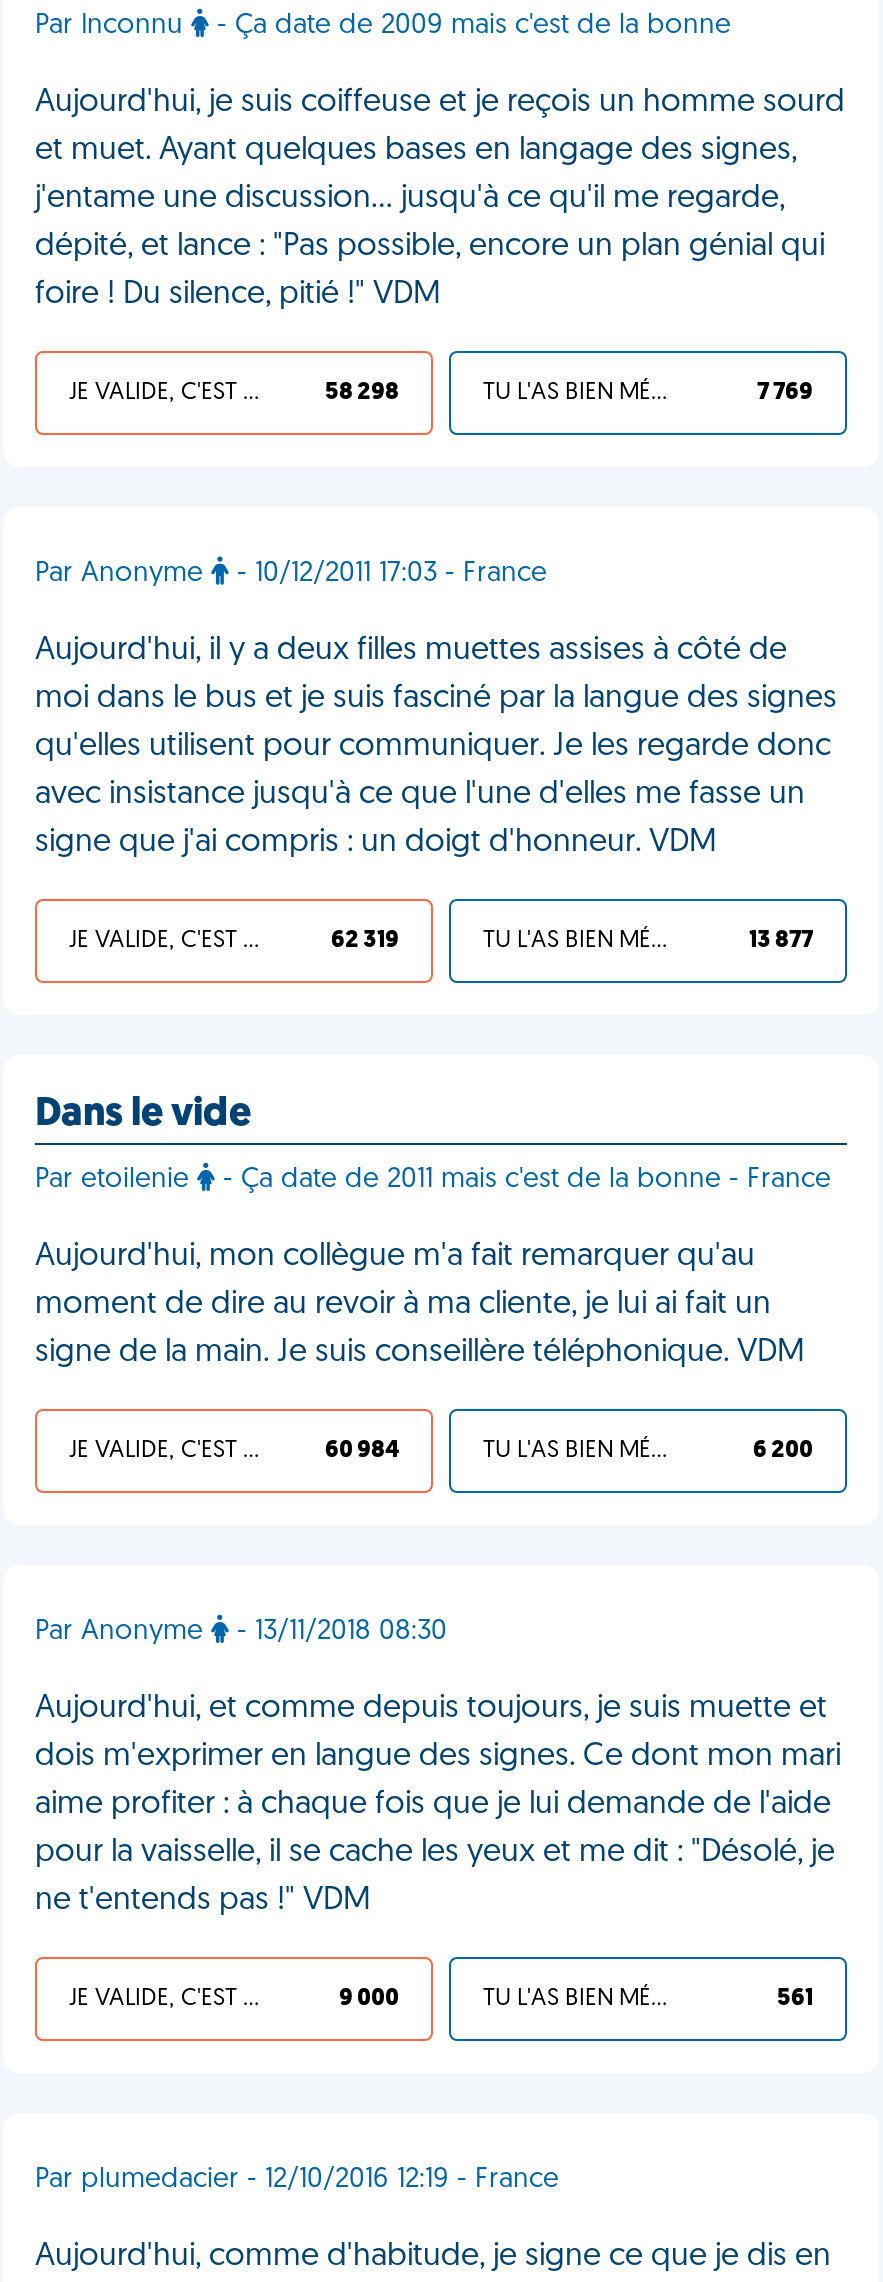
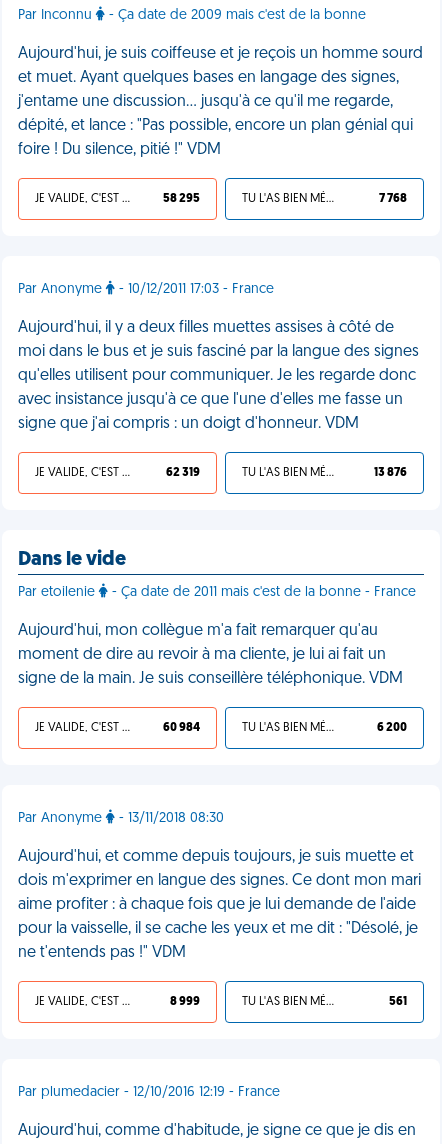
- 58 298
+ 58 295

- 7 769
+ 7 768

- 13 877
+ 13 876

- 9 000
+ 8 999
